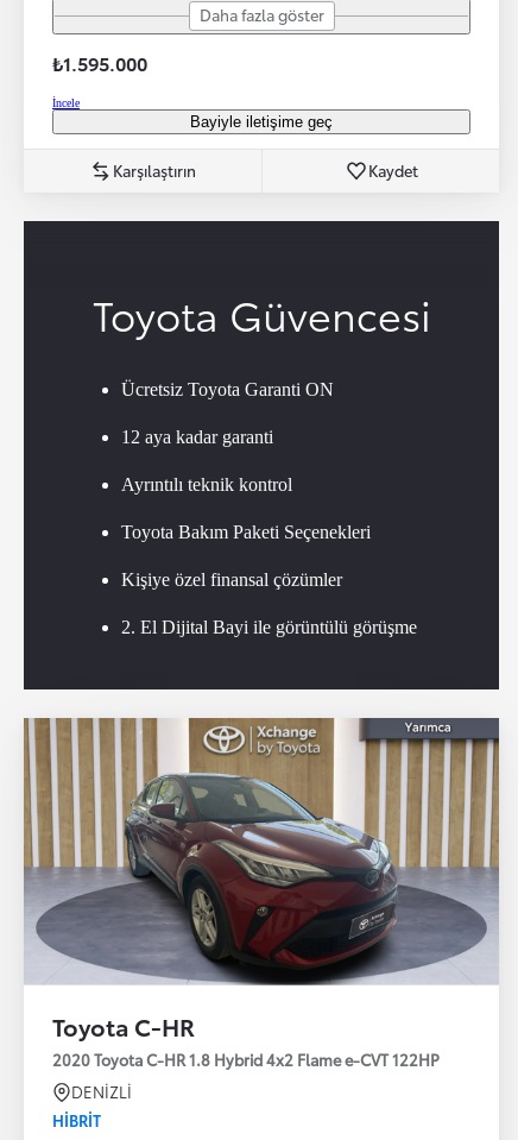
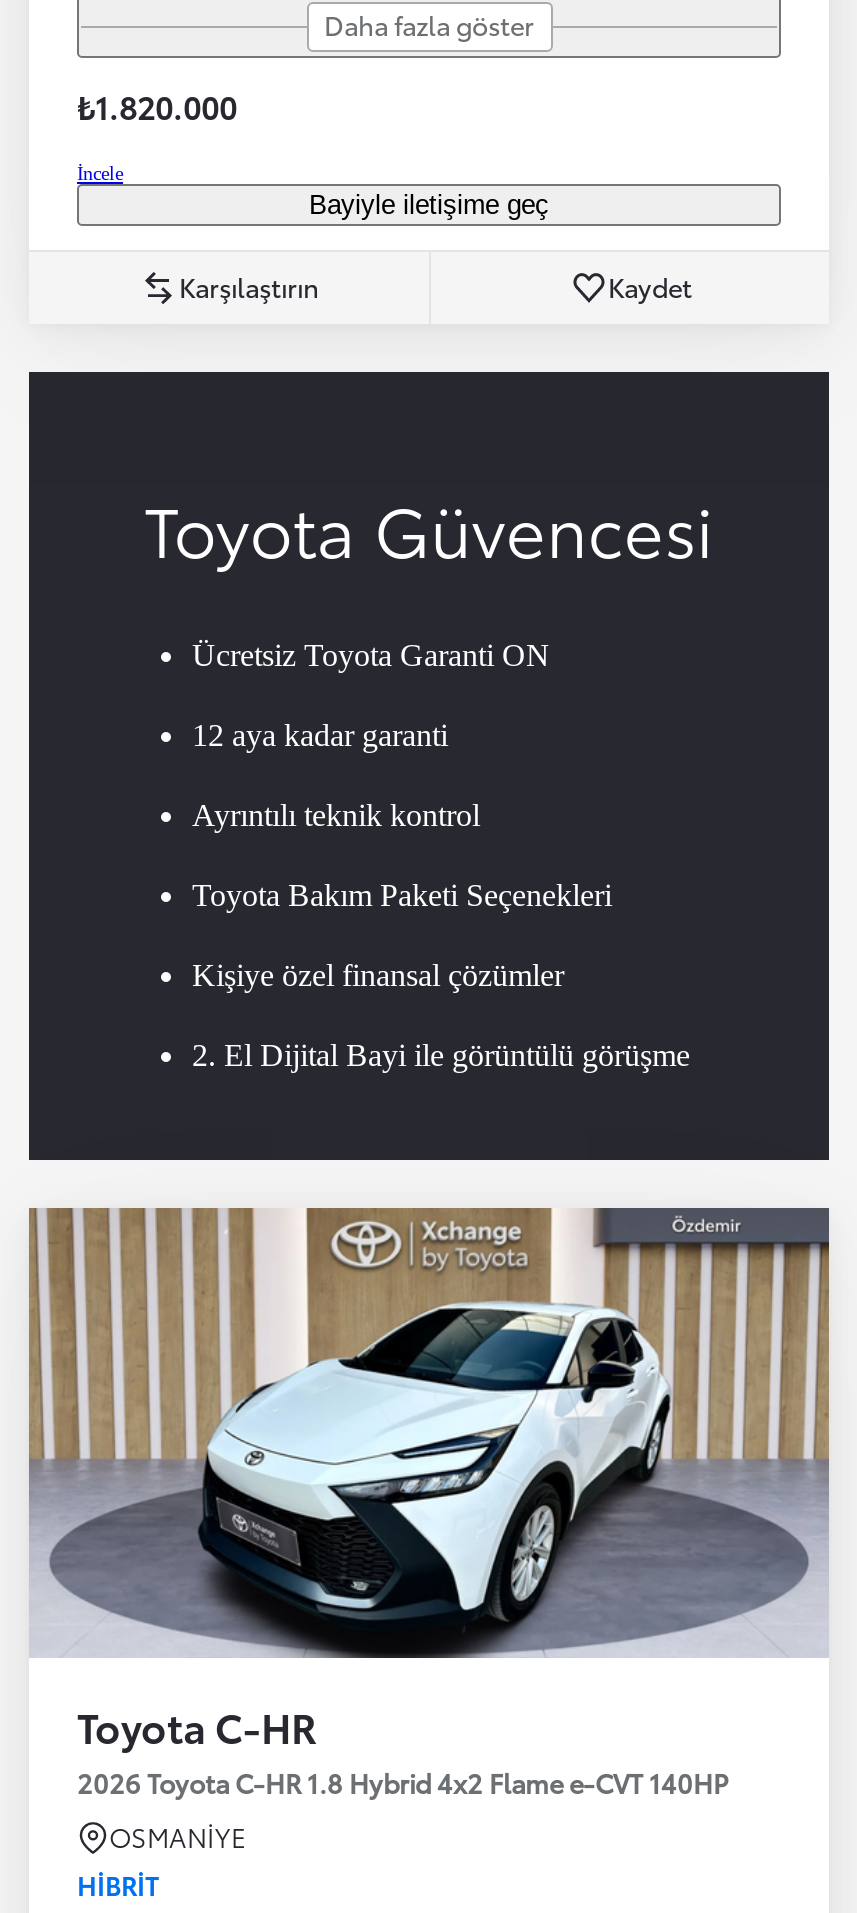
- ₺1.595.000
+ ₺1.820.000

- [image]
+ [image]

- 2020 Toyota C-HR 1.8 Hybrid 4x2 Flame e-CVT 122HP
+ 2026 Toyota C-HR 1.8 Hybrid 4x2 Flame e-CVT 140HP

- DENİZLİ
+ OSMANİYE
